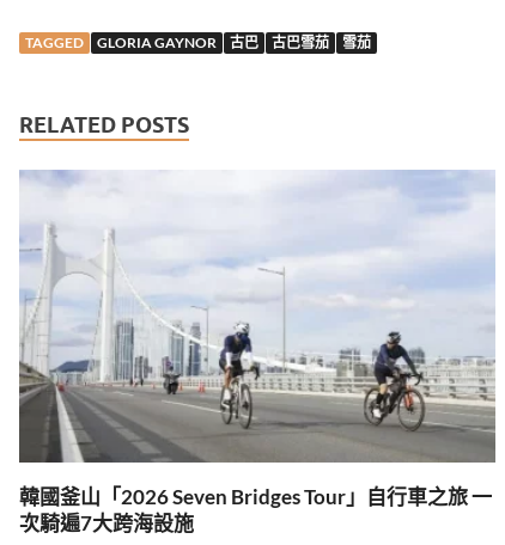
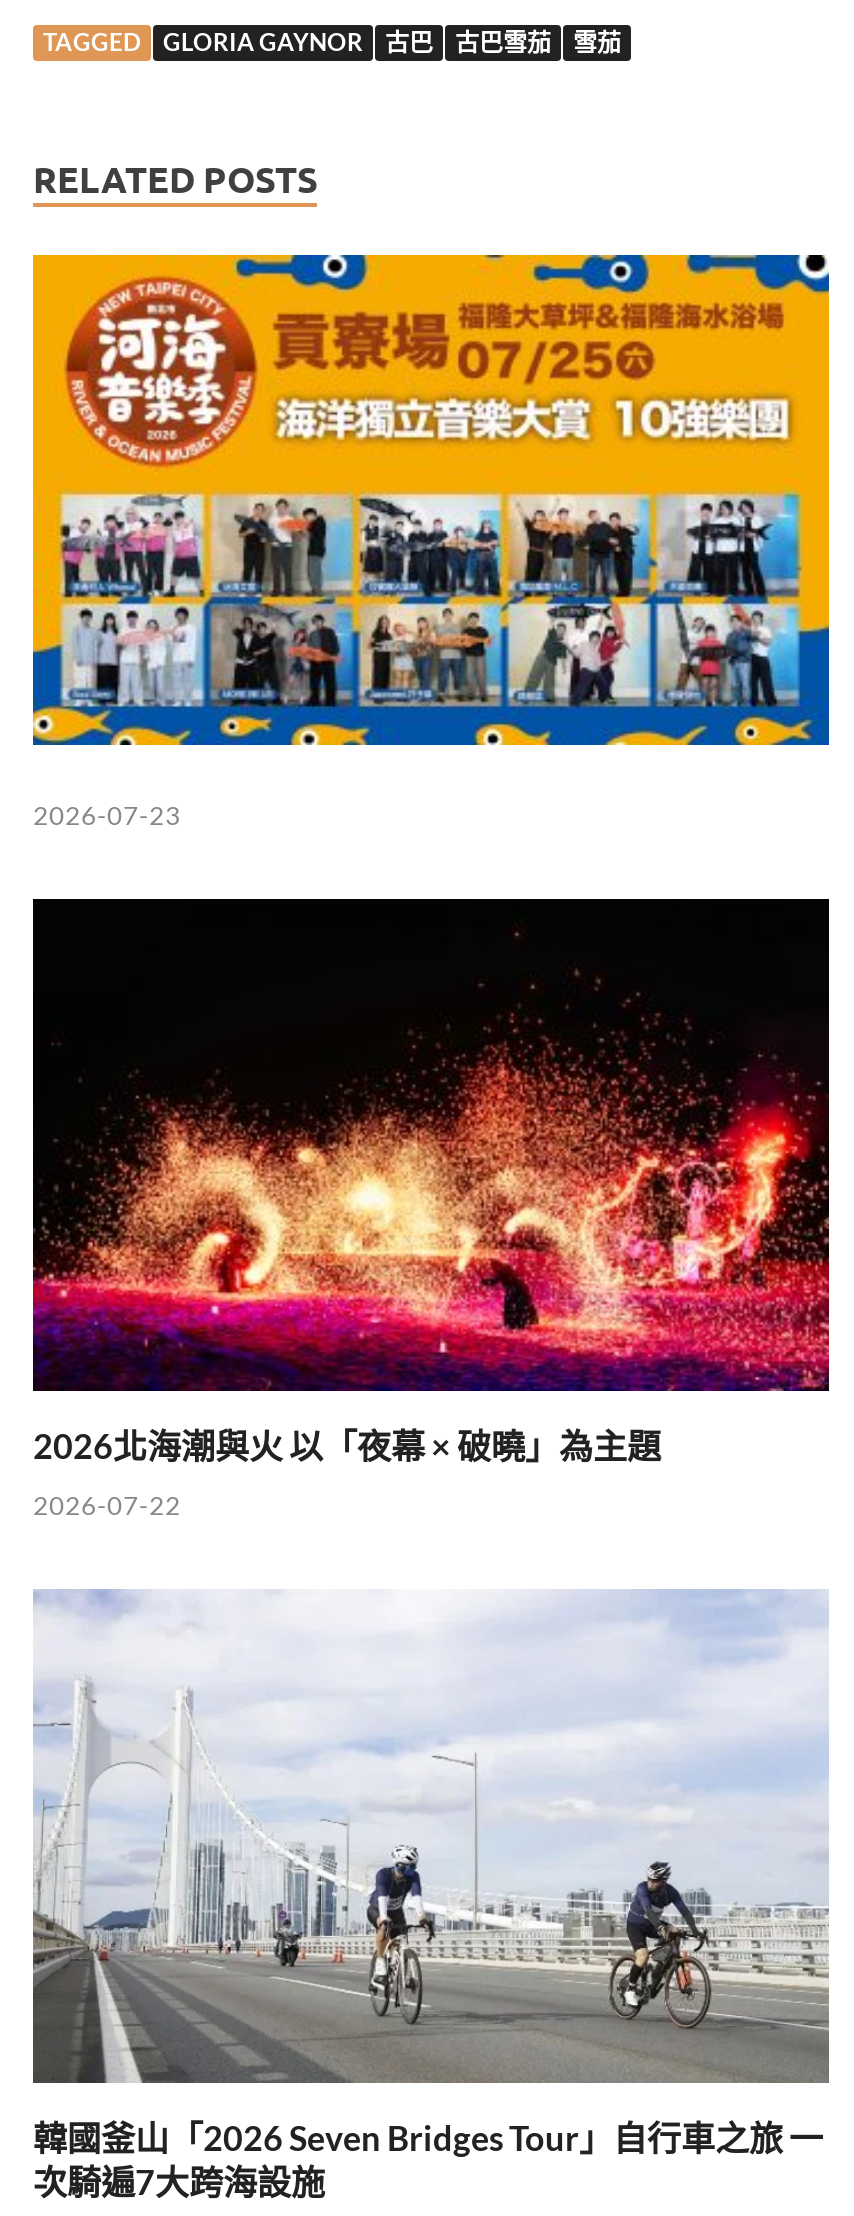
+ [image]
+ 2026-07-23

+ [image]
+ 2026北海潮與火 以「夜幕 × 破曉」為主題
+ 2026-07-22
